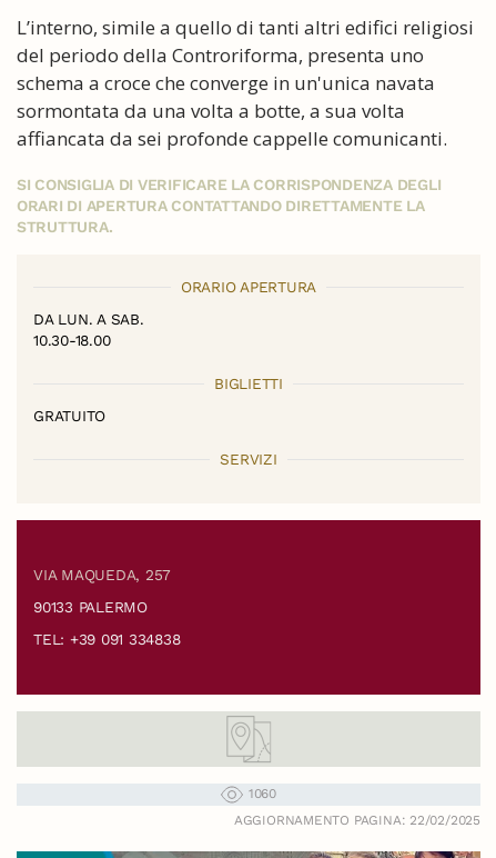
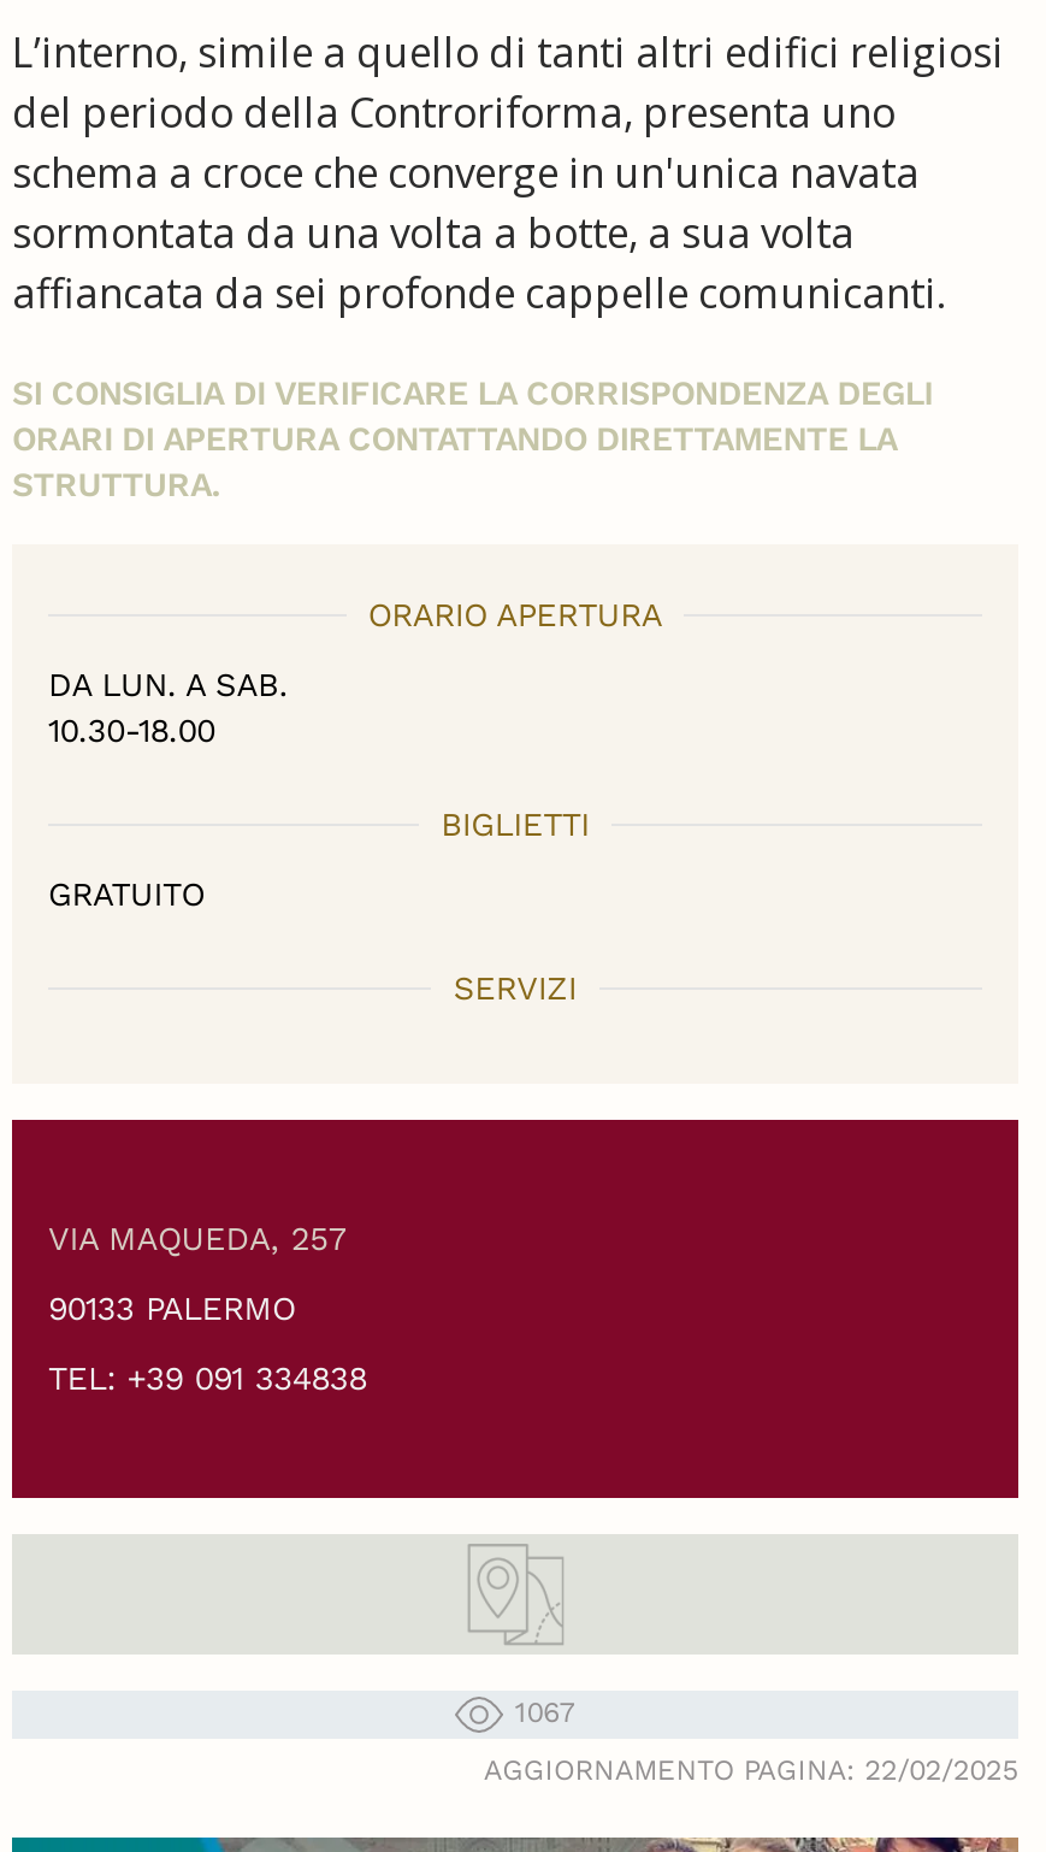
- 1060
+ 1067
